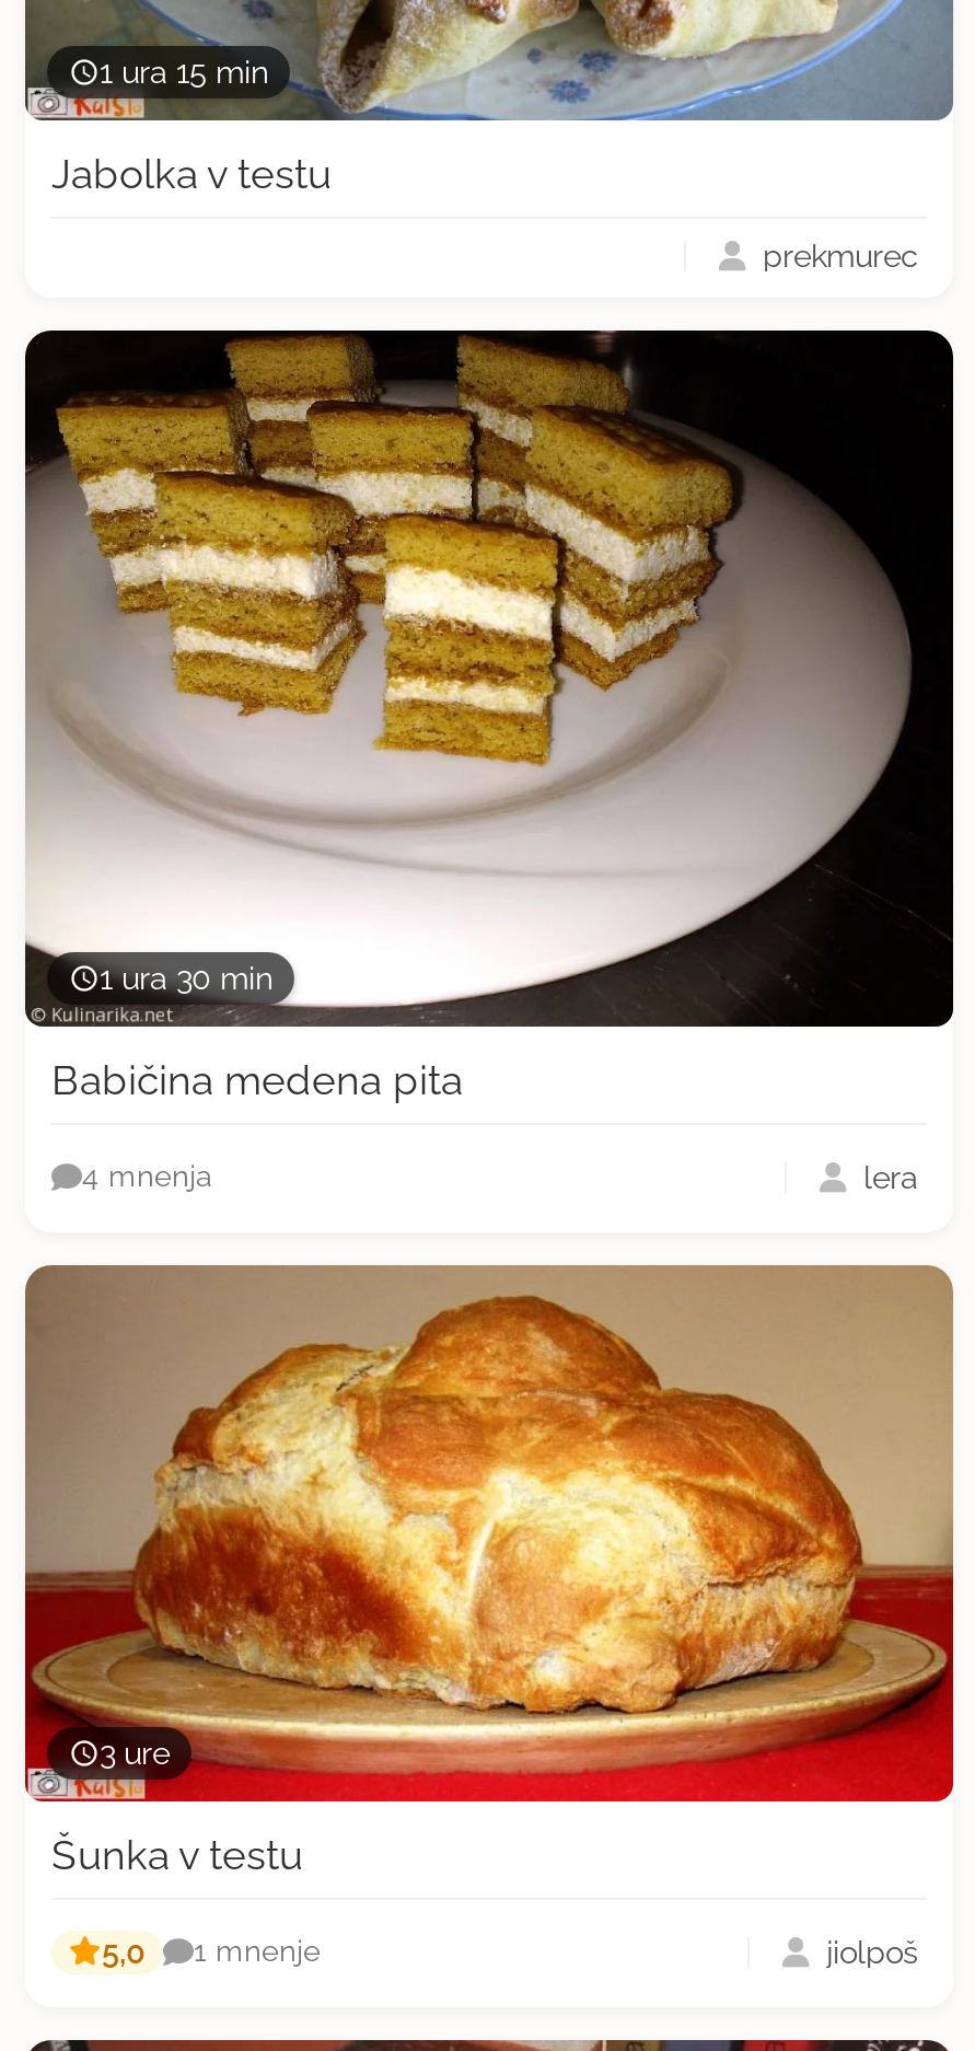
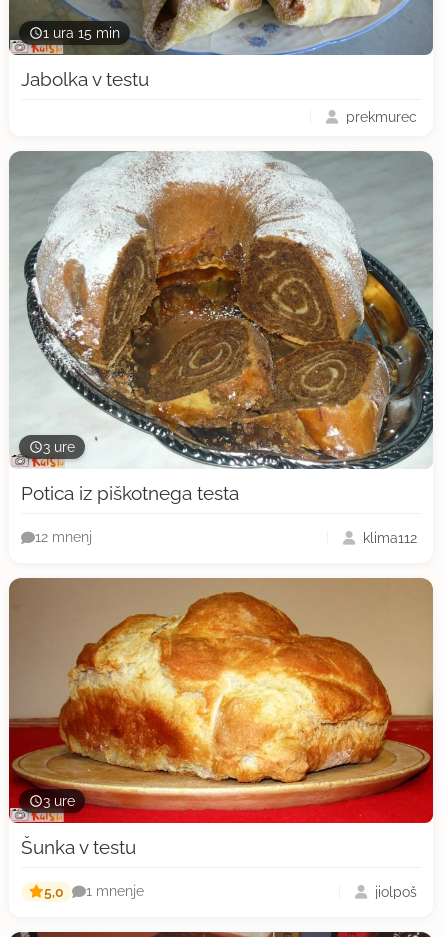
- [image]
- 1 ura 30 min
+ [image]
+ 3 ure

- Babičina medena pita
+ Potica iz piškotnega testa

- 4 mnenja
- lera
+ 12 mnenj
+ klima112
